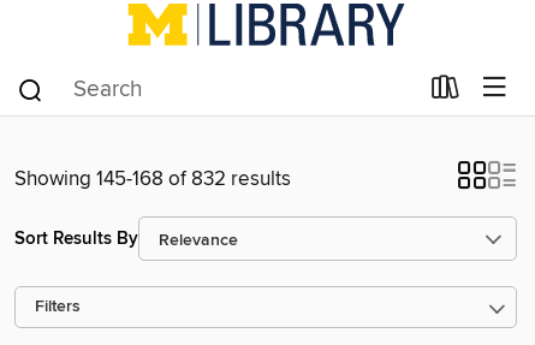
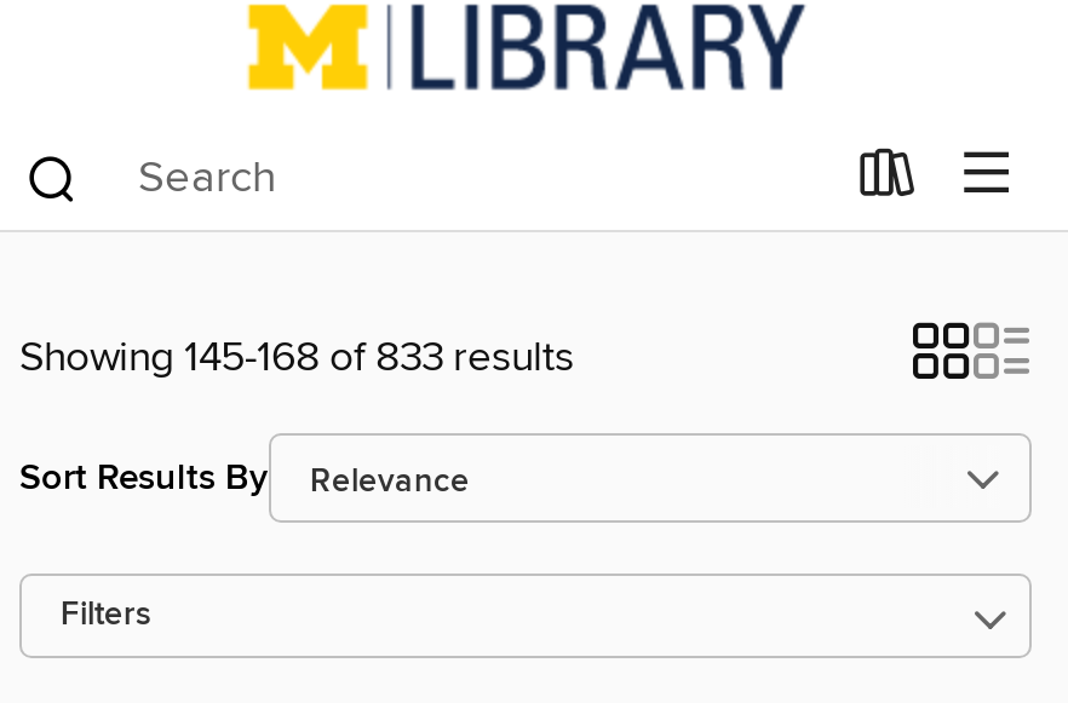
- Showing 145-168 of 832 results
+ Showing 145-168 of 833 results
